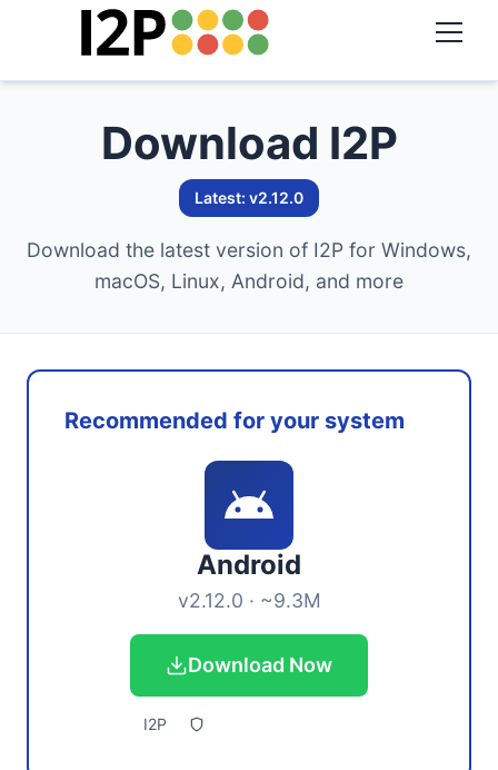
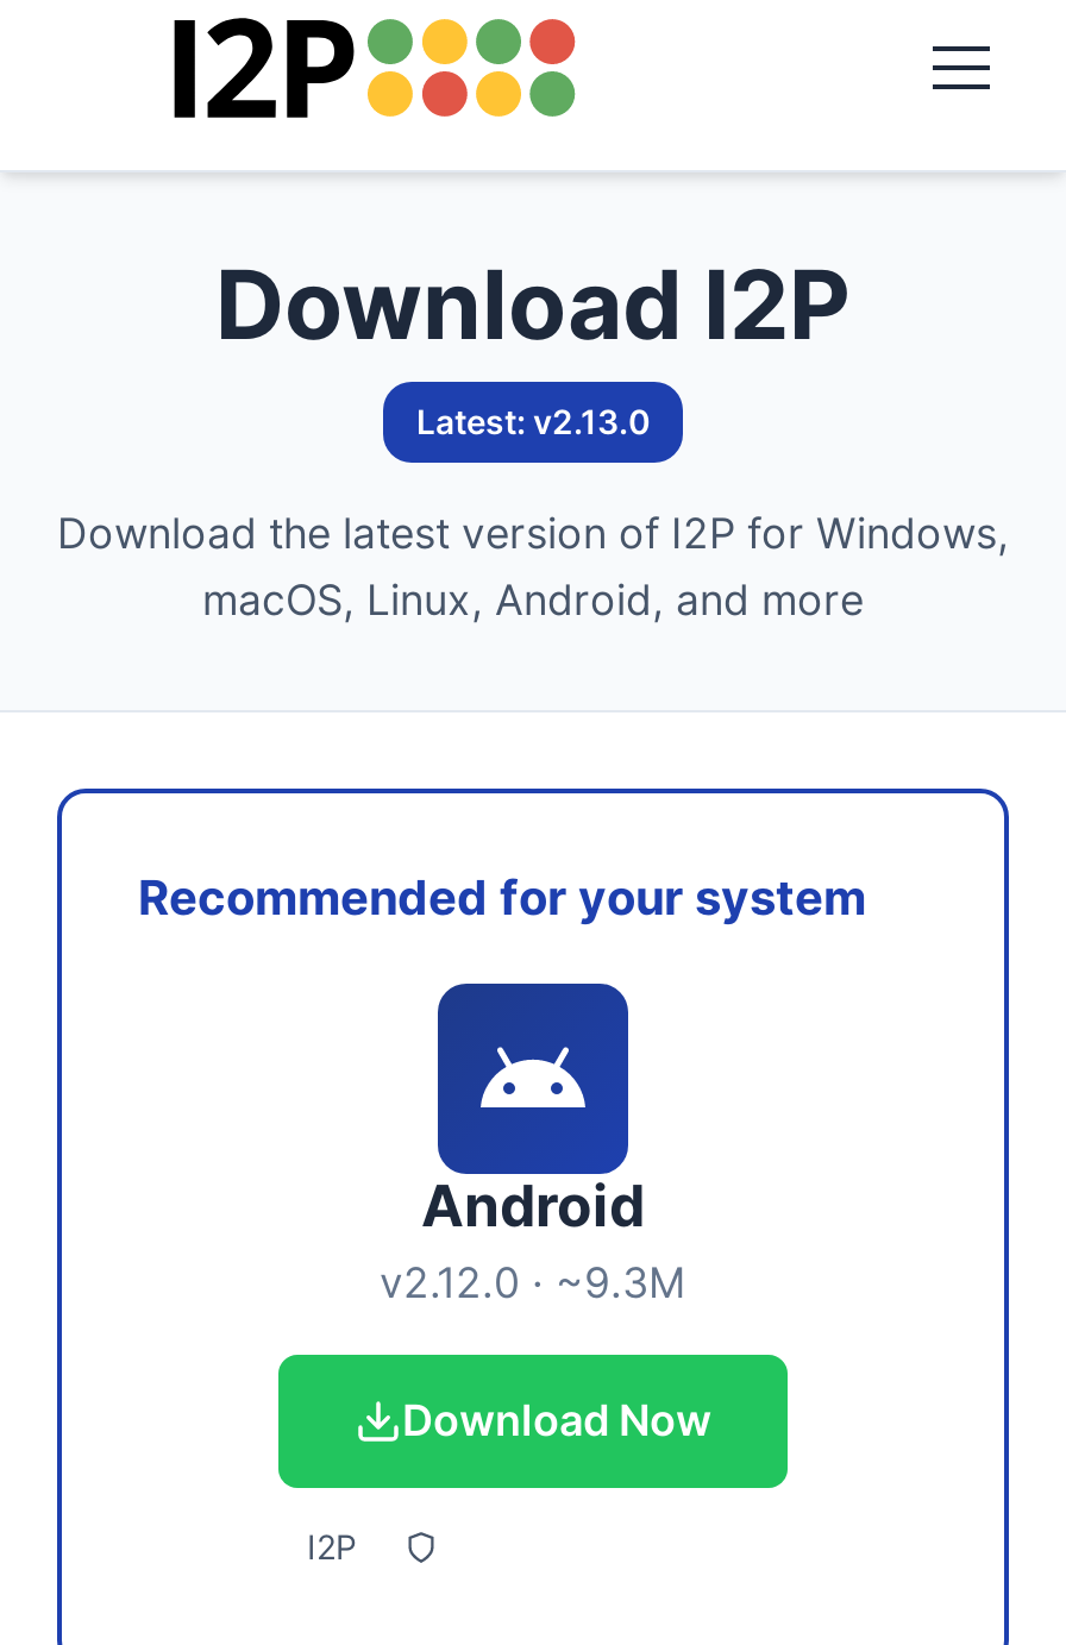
- Latest: v2.12.0
+ Latest: v2.13.0
